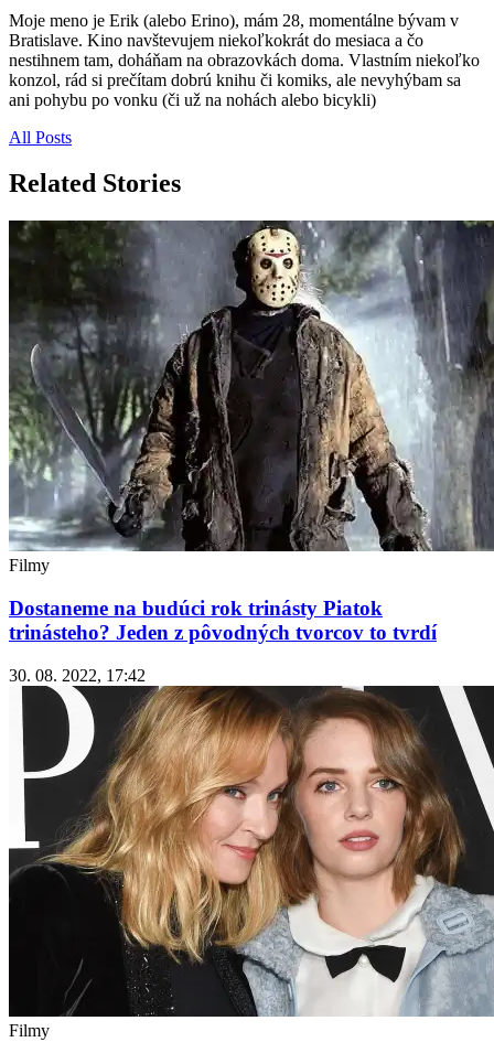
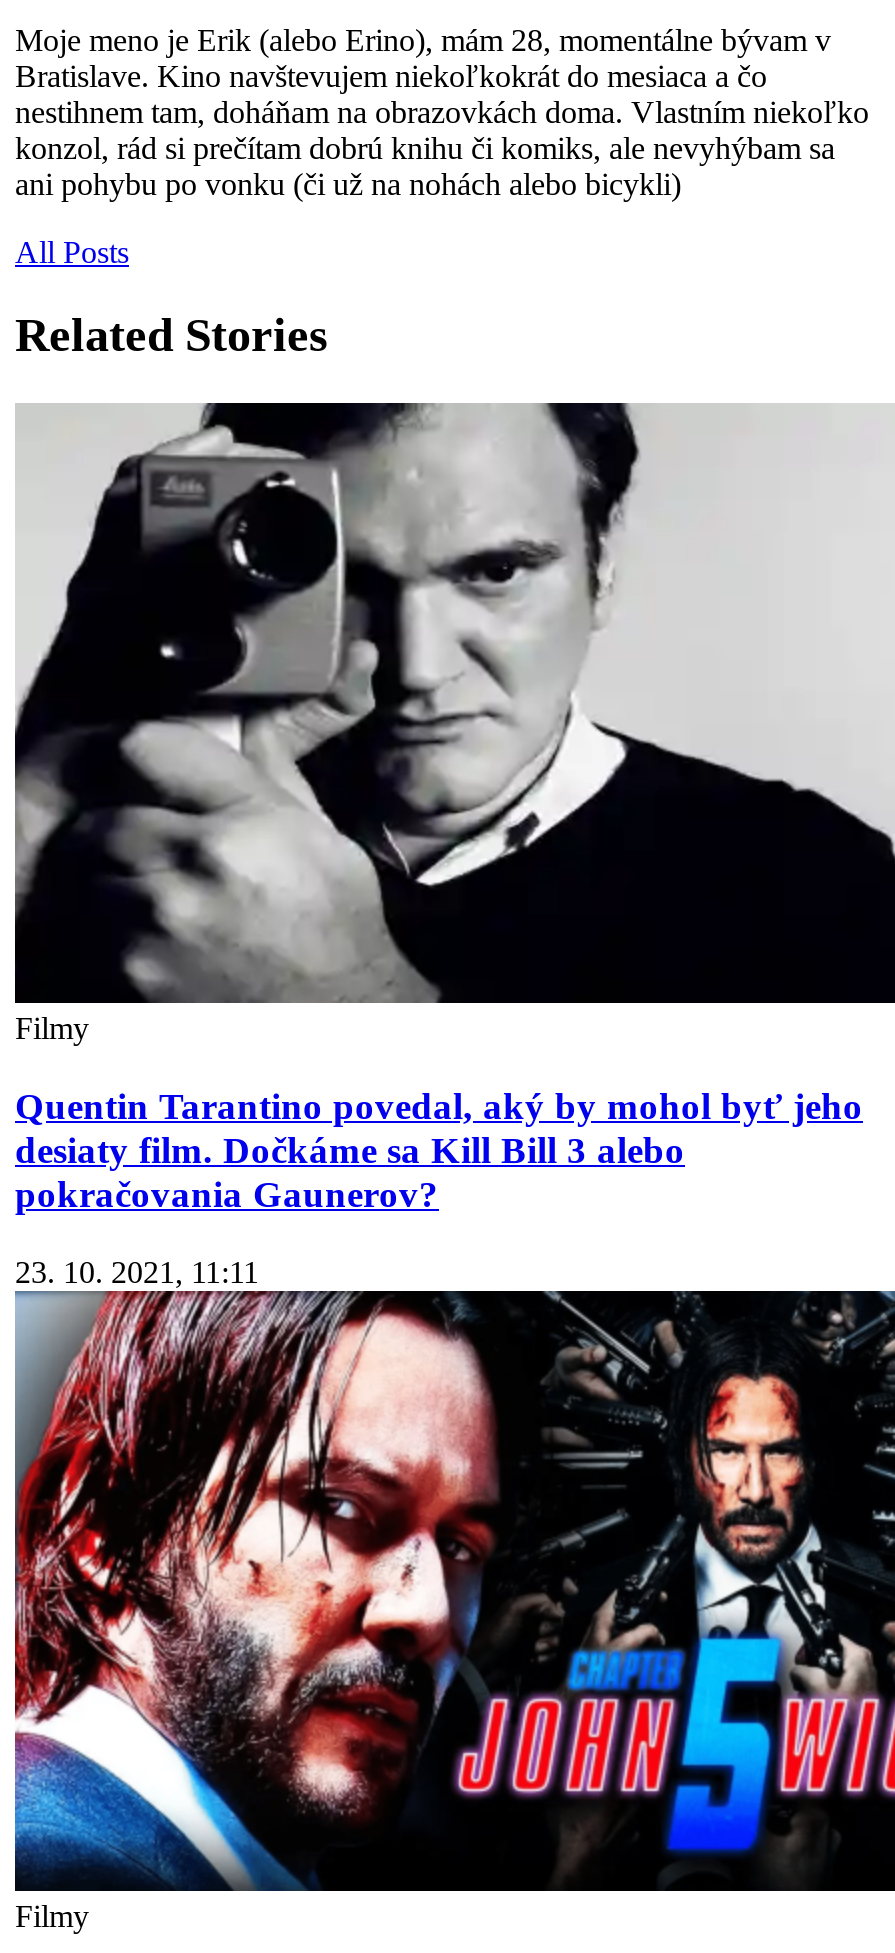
- [image]
- Dostaneme na budúci rok trinásty Piatok
- trinásteho? Jeden z pôvodných tvorcov to tvrdí
+ [image]
+ Quentin Tarantino povedal, aký by mohol byť jeho
+ desiaty film. Dočkáme sa Kill Bill 3 alebo
+ pokračovania Gaunerov?

- 30. 08. 2022, 17:42
+ 23. 10. 2021, 11:11

- [image]
+ [image]
